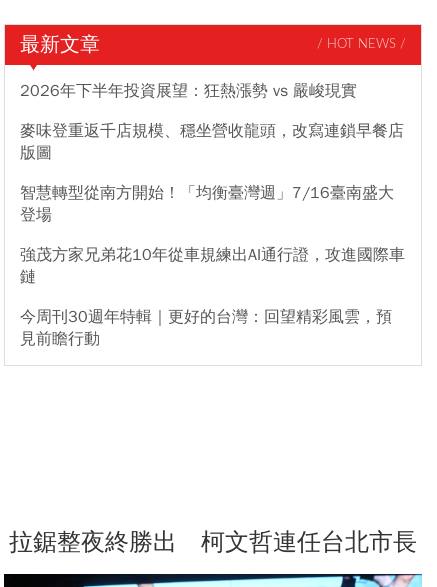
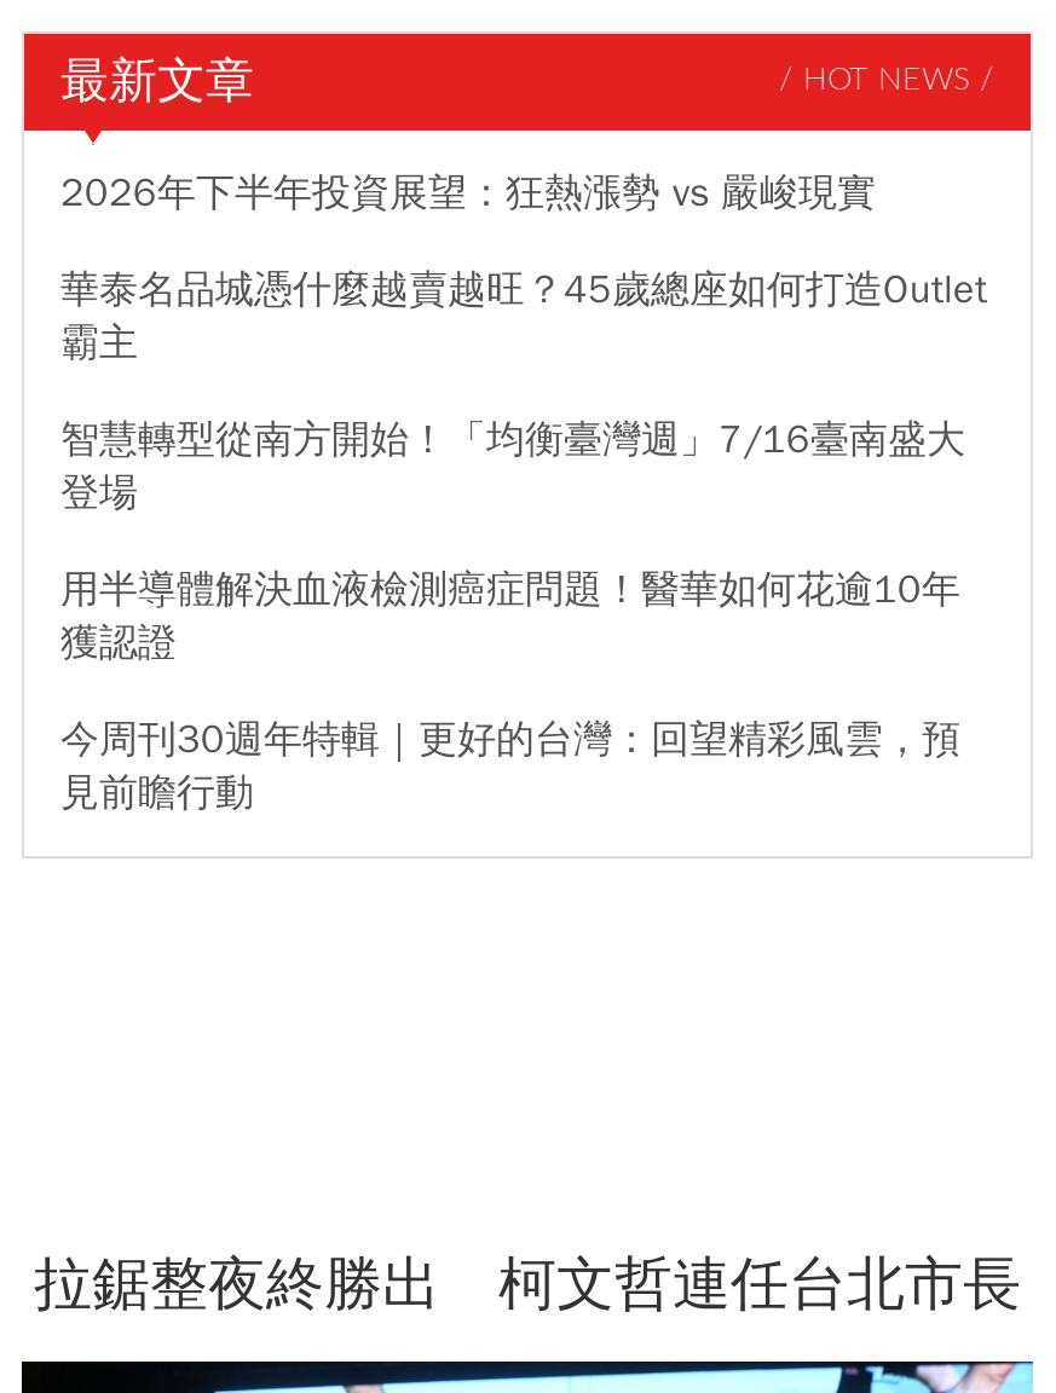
- 麥味登重返千店規模、穩坐營收龍頭，改寫連鎖早餐店
- 版圖
+ 華泰名品城憑什麼越賣越旺？45歲總座如何打造Outlet
+ 霸主

- 強茂方家兄弟花10年從車規練出AI通行證，攻進國際車
- 鏈
+ 用半導體解決血液檢測癌症問題！醫華如何花逾10年
+ 獲認證
